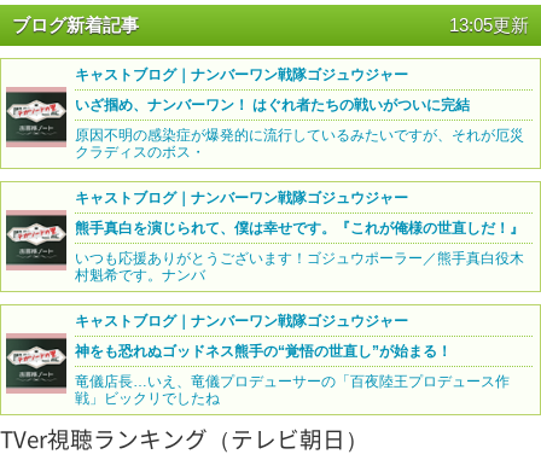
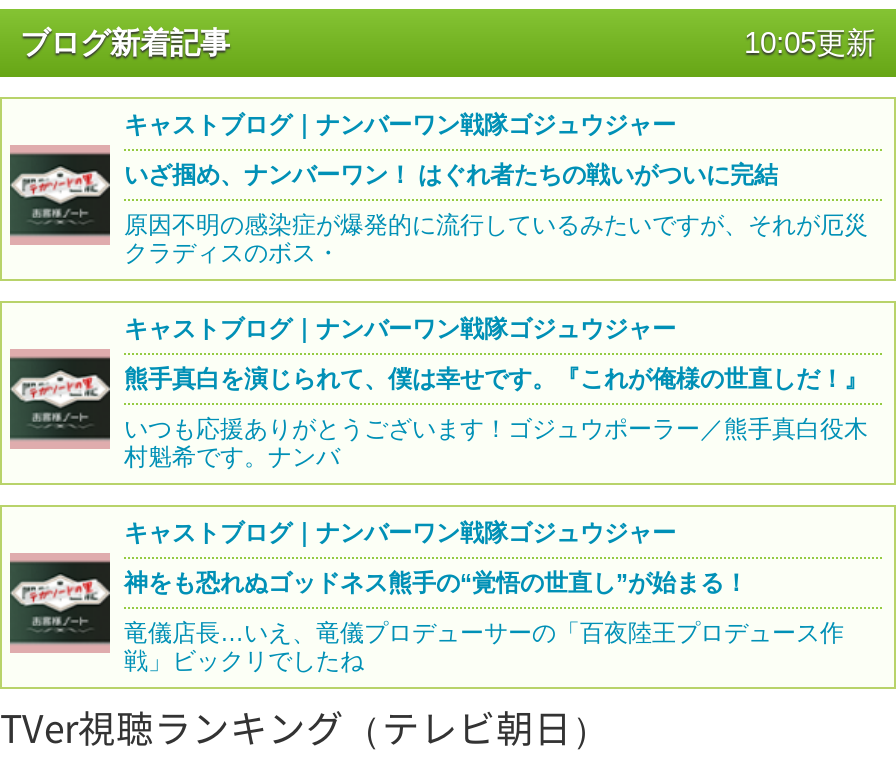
- 13:05更新
+ 10:05更新
